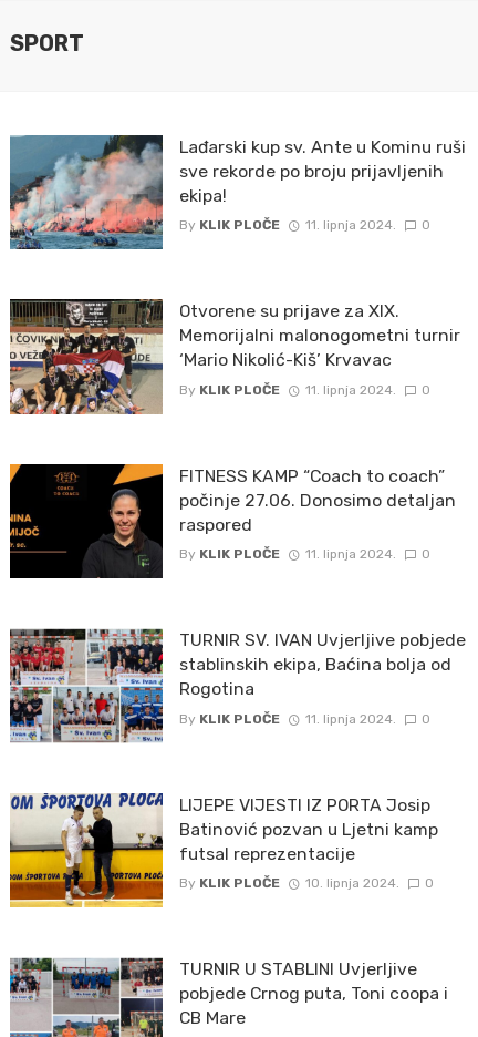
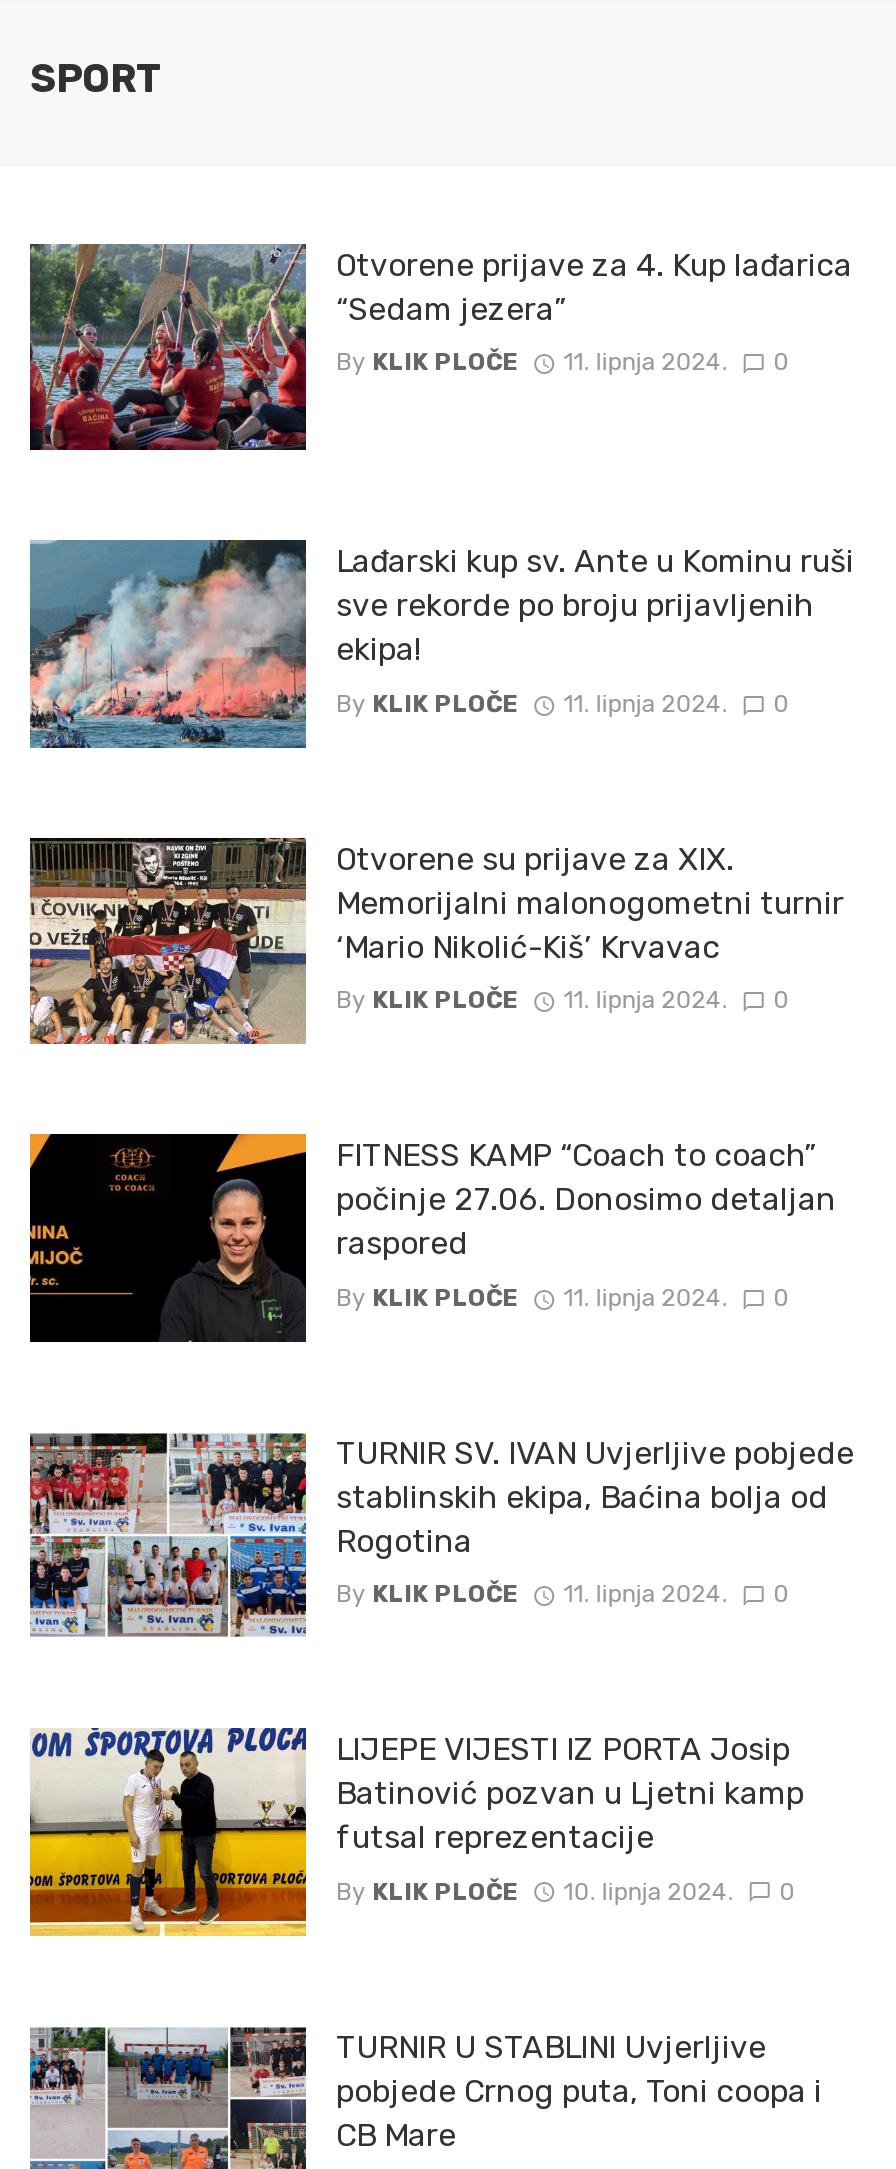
+ [image]
+ Otvorene prijave za 4. Kup lađarica
+ “Sedam jezera”
+ By KLIK PLOČE
+ 11. lipnja 2024.
+ 0
